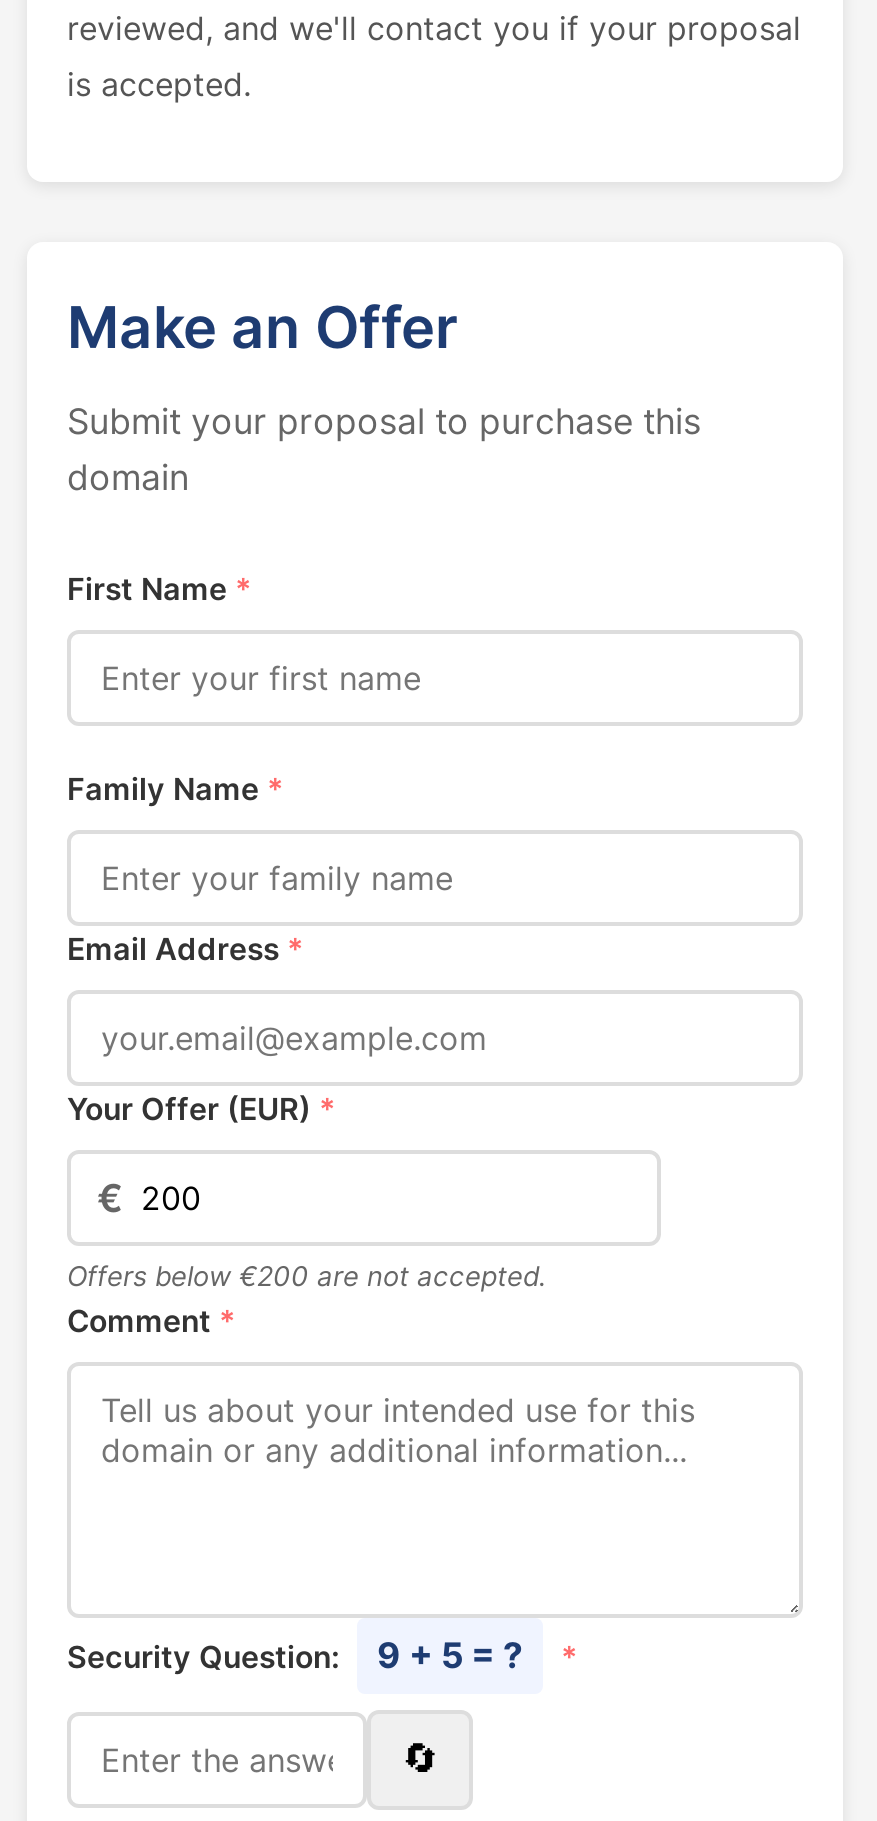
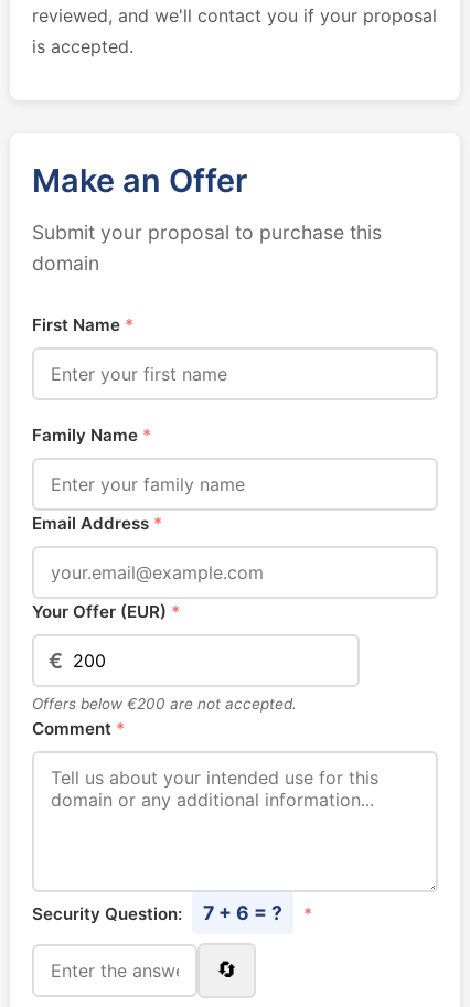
- 9 + 5 = ?
+ 7 + 6 = ?
